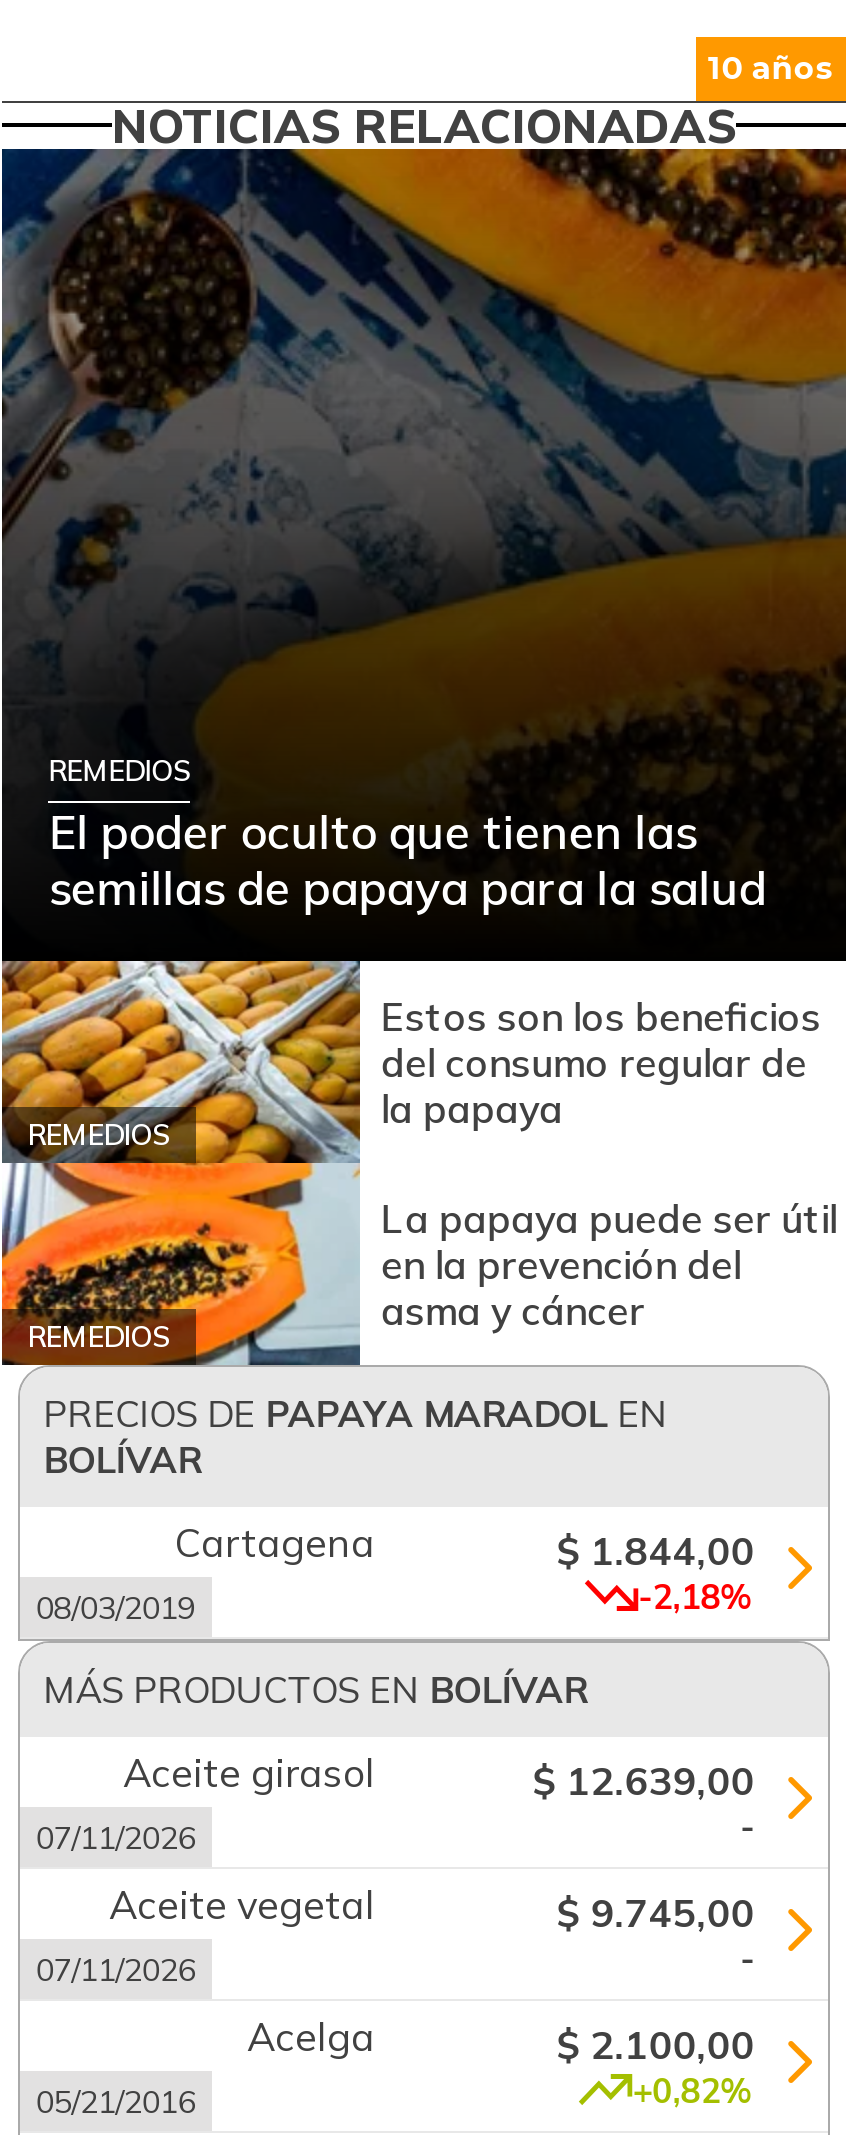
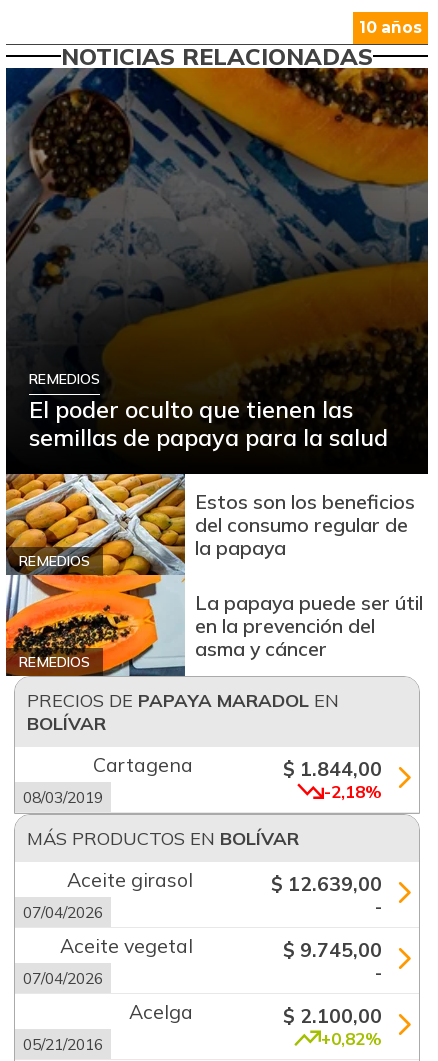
- 07/11/2026
+ 07/04/2026

- 07/11/2026
+ 07/04/2026
